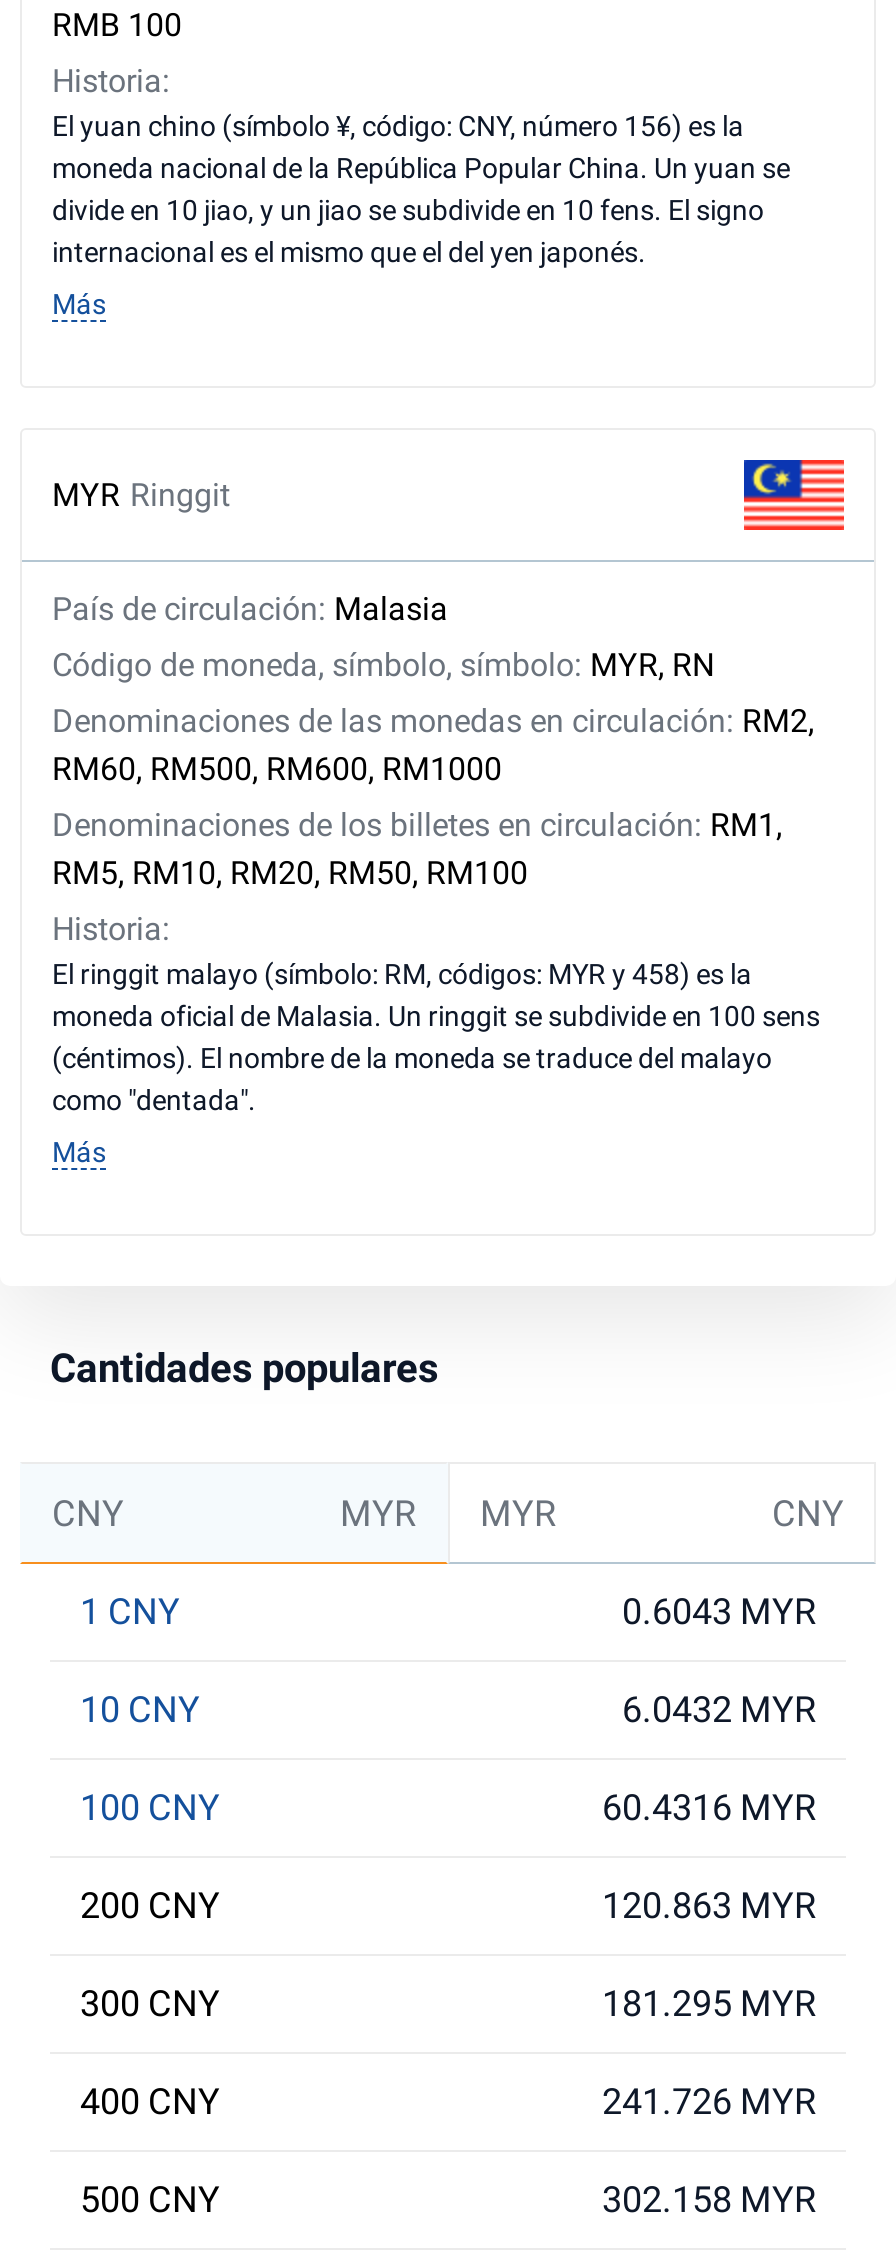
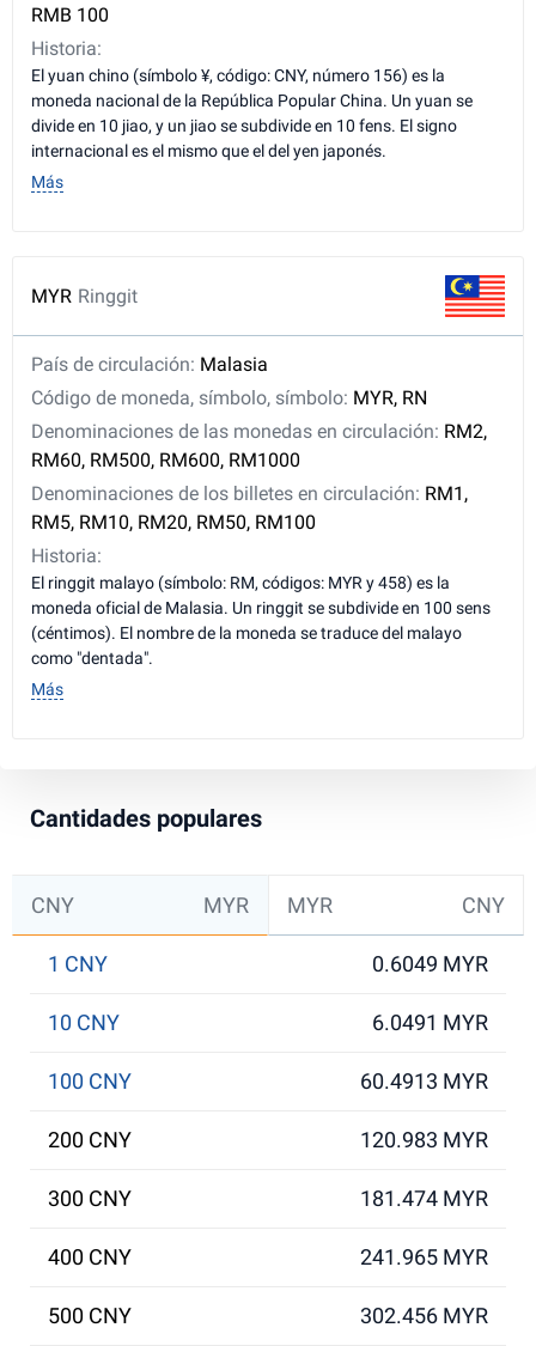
- 0.6043 MYR
+ 0.6049 MYR

- 6.0432 MYR
+ 6.0491 MYR

- 60.4316 MYR
+ 60.4913 MYR

- 120.863 MYR
+ 120.983 MYR

- 181.295 MYR
+ 181.474 MYR

- 241.726 MYR
+ 241.965 MYR

- 302.158 MYR
+ 302.456 MYR
